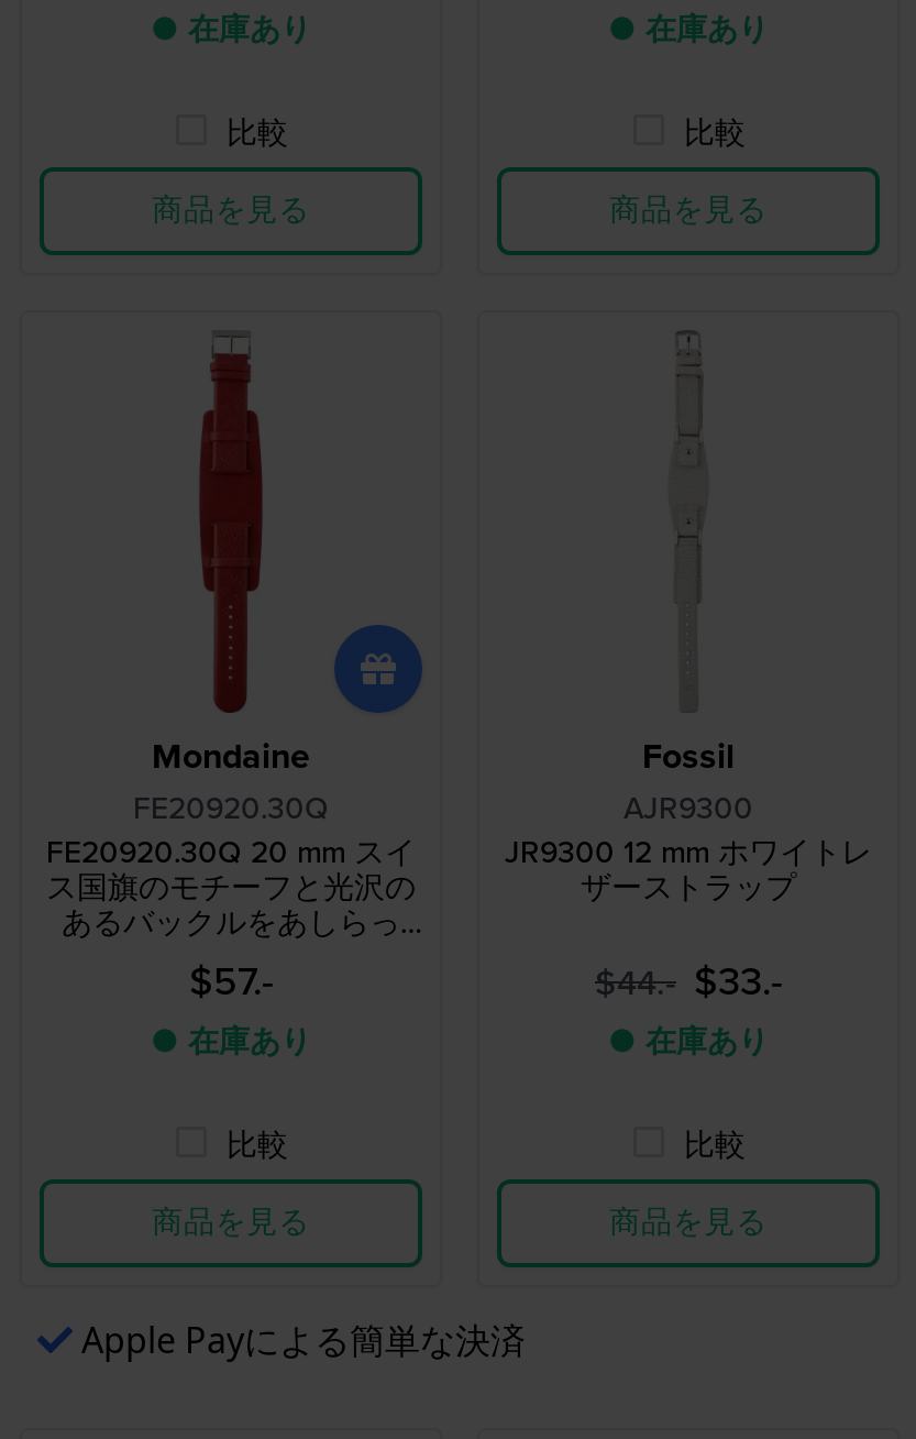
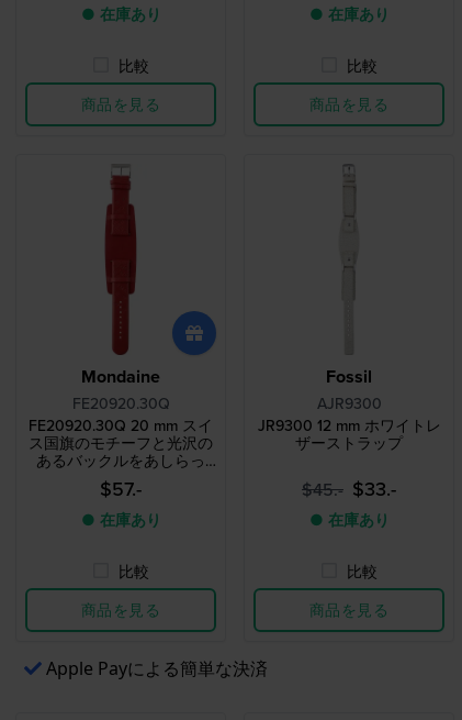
- $44.- $33.-
+ $45.- $33.-
